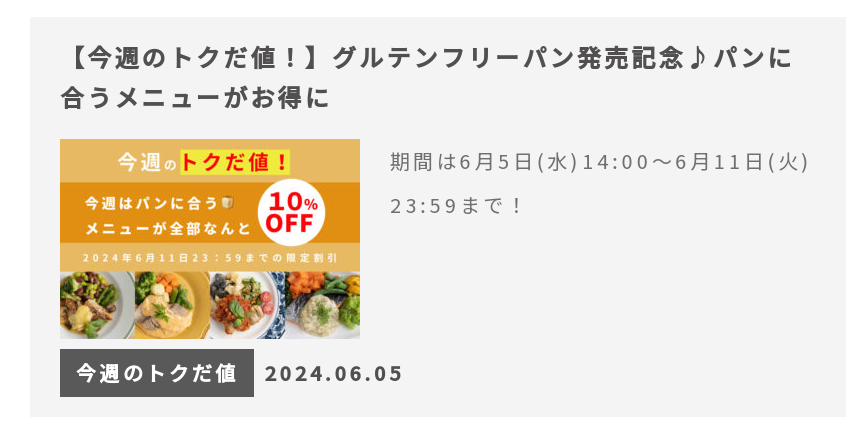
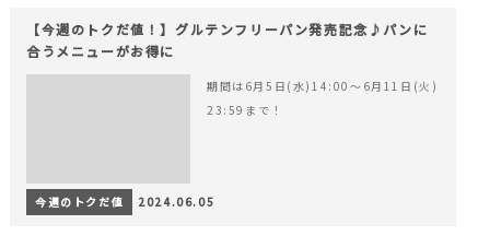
- [image]
